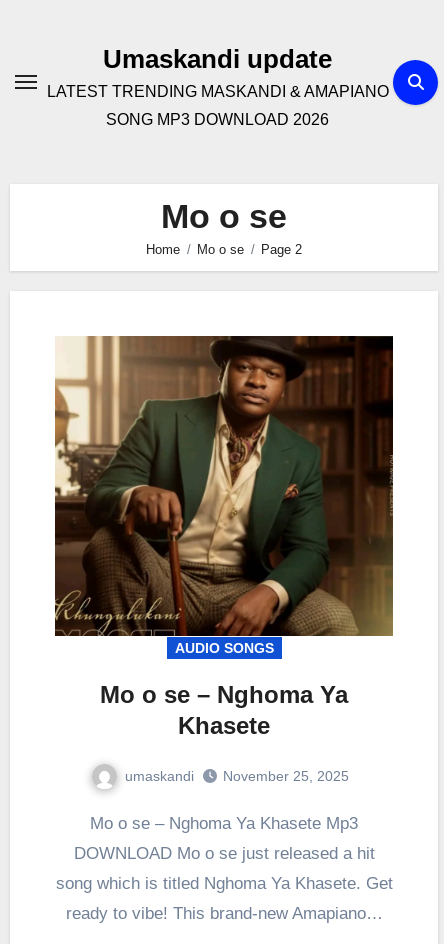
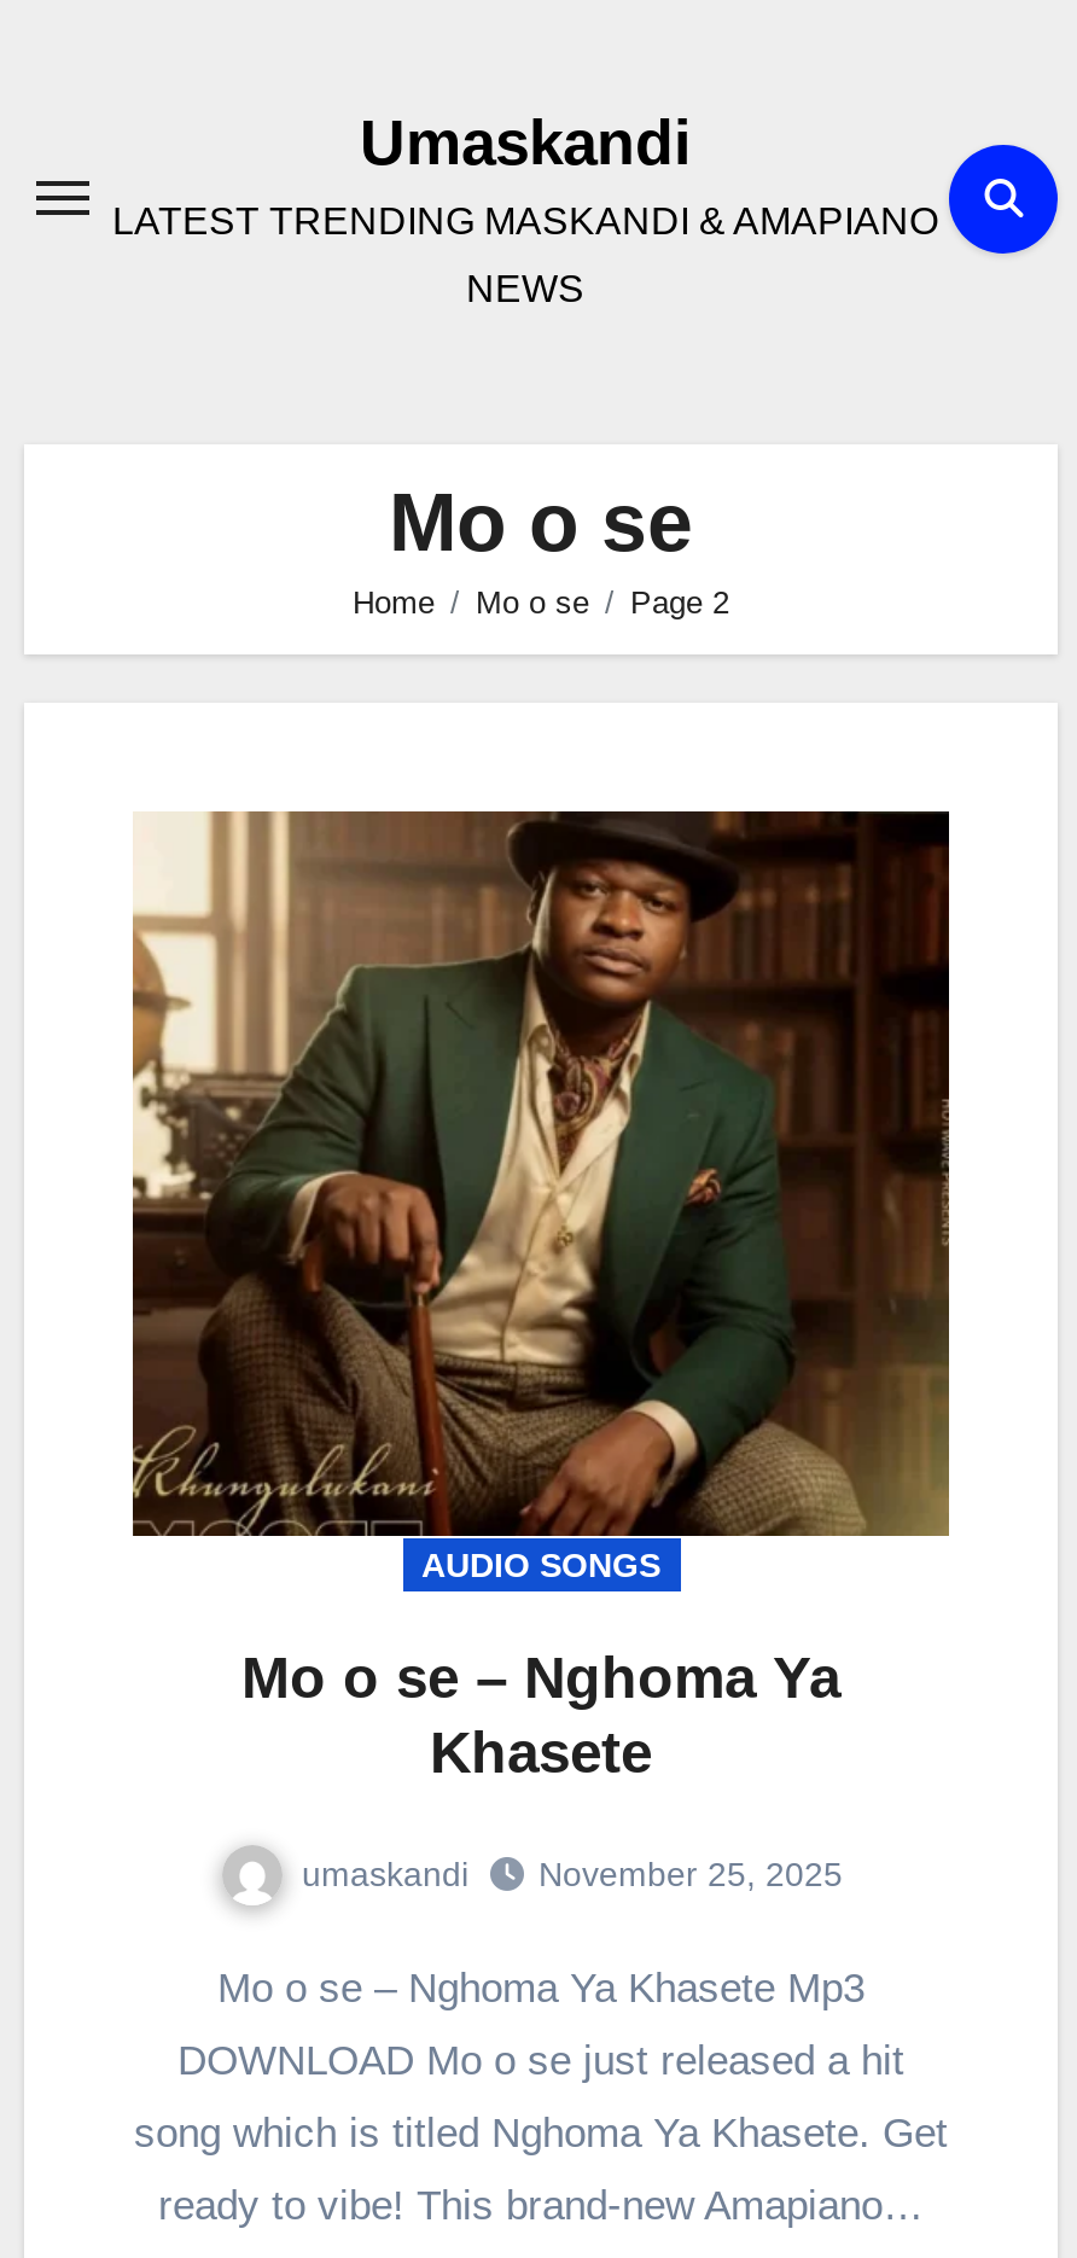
- Umaskandi update
+ Umaskandi

- SONG MP3 DOWNLOAD 2026
+ NEWS
